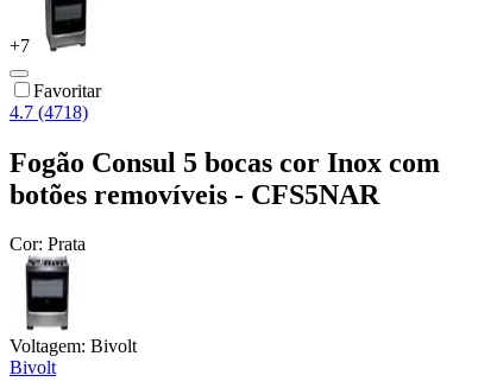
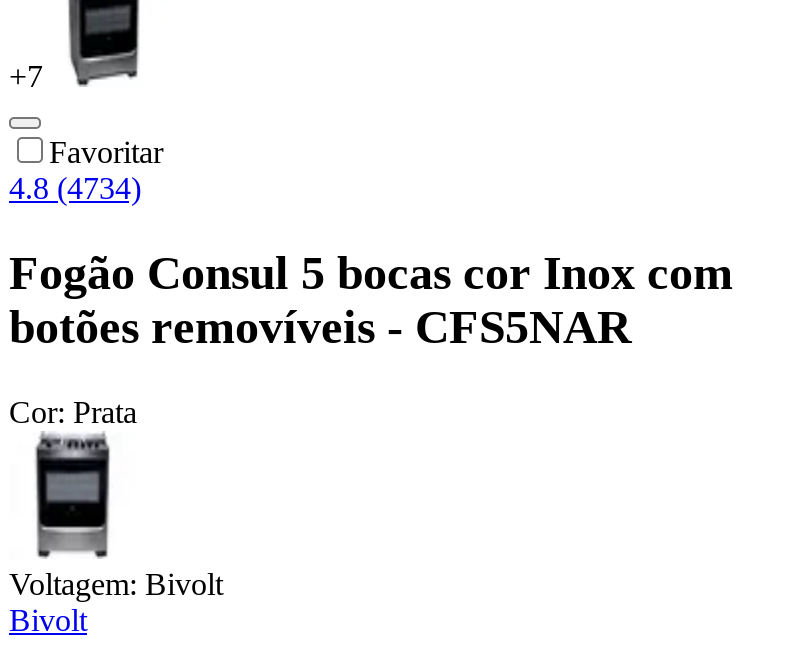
- 4.7 (4718)
+ 4.8 (4734)
